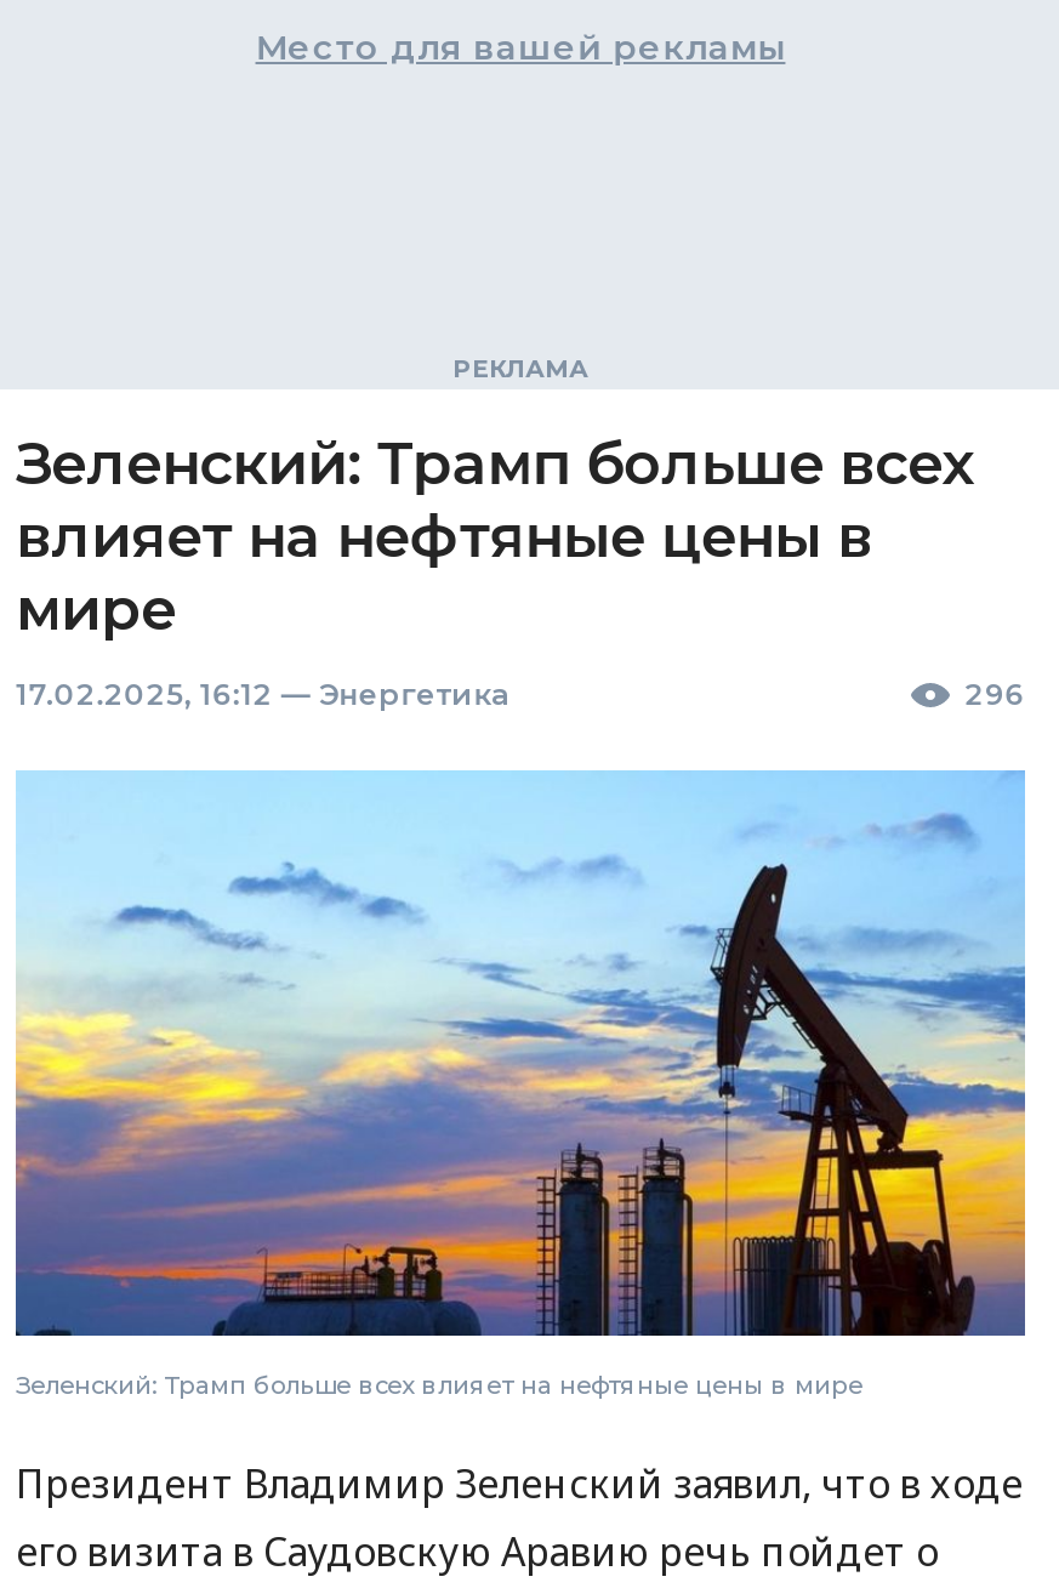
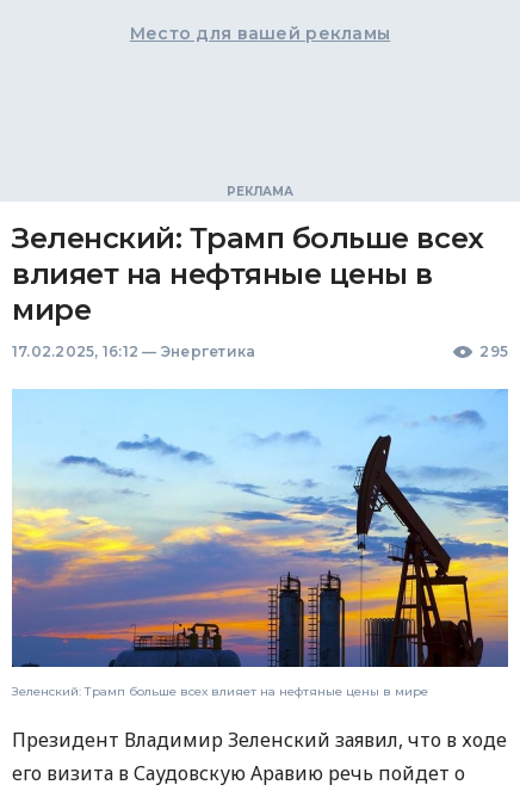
- 296
+ 295
